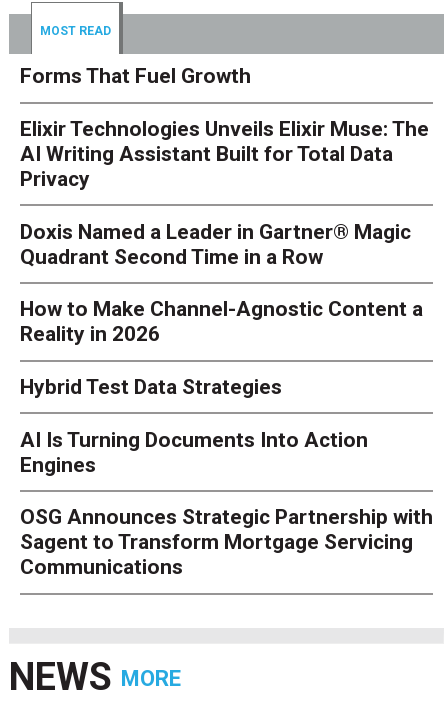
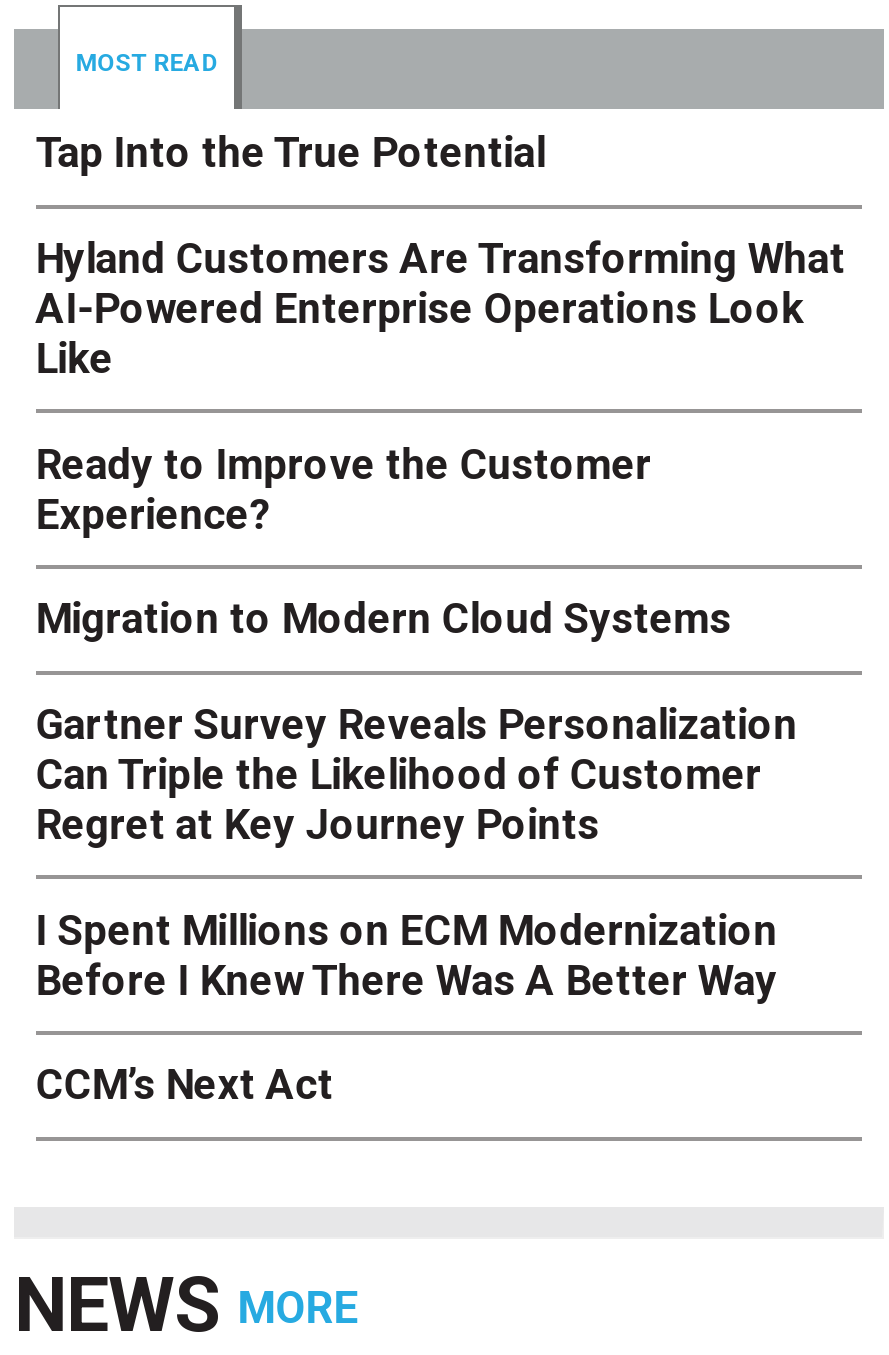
- Forms That Fuel Growth
+ Tap Into the True Potential

- Elixir Technologies Unveils Elixir Muse: The
- AI Writing Assistant Built for Total Data
- Privacy
+ Hyland Customers Are Transforming What
+ AI-Powered Enterprise Operations Look
+ Like

- Doxis Named a Leader in Gartner® Magic
- Quadrant Second Time in a Row
+ Ready to Improve the Customer
+ Experience?

- How to Make Channel-Agnostic Content a
- Reality in 2026
+ Migration to Modern Cloud Systems

- Hybrid Test Data Strategies
+ Gartner Survey Reveals Personalization
+ Can Triple the Likelihood of Customer
+ Regret at Key Journey Points

- AI Is Turning Documents Into Action
- Engines
+ I Spent Millions on ECM Modernization
+ Before I Knew There Was A Better Way

- OSG Announces Strategic Partnership with
- Sagent to Transform Mortgage Servicing
- Communications
+ CCM’s Next Act
